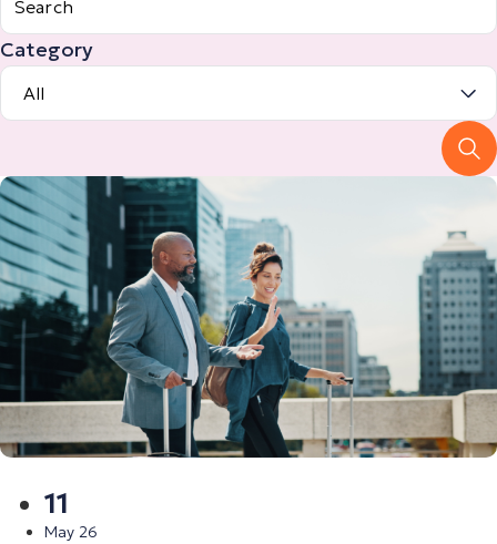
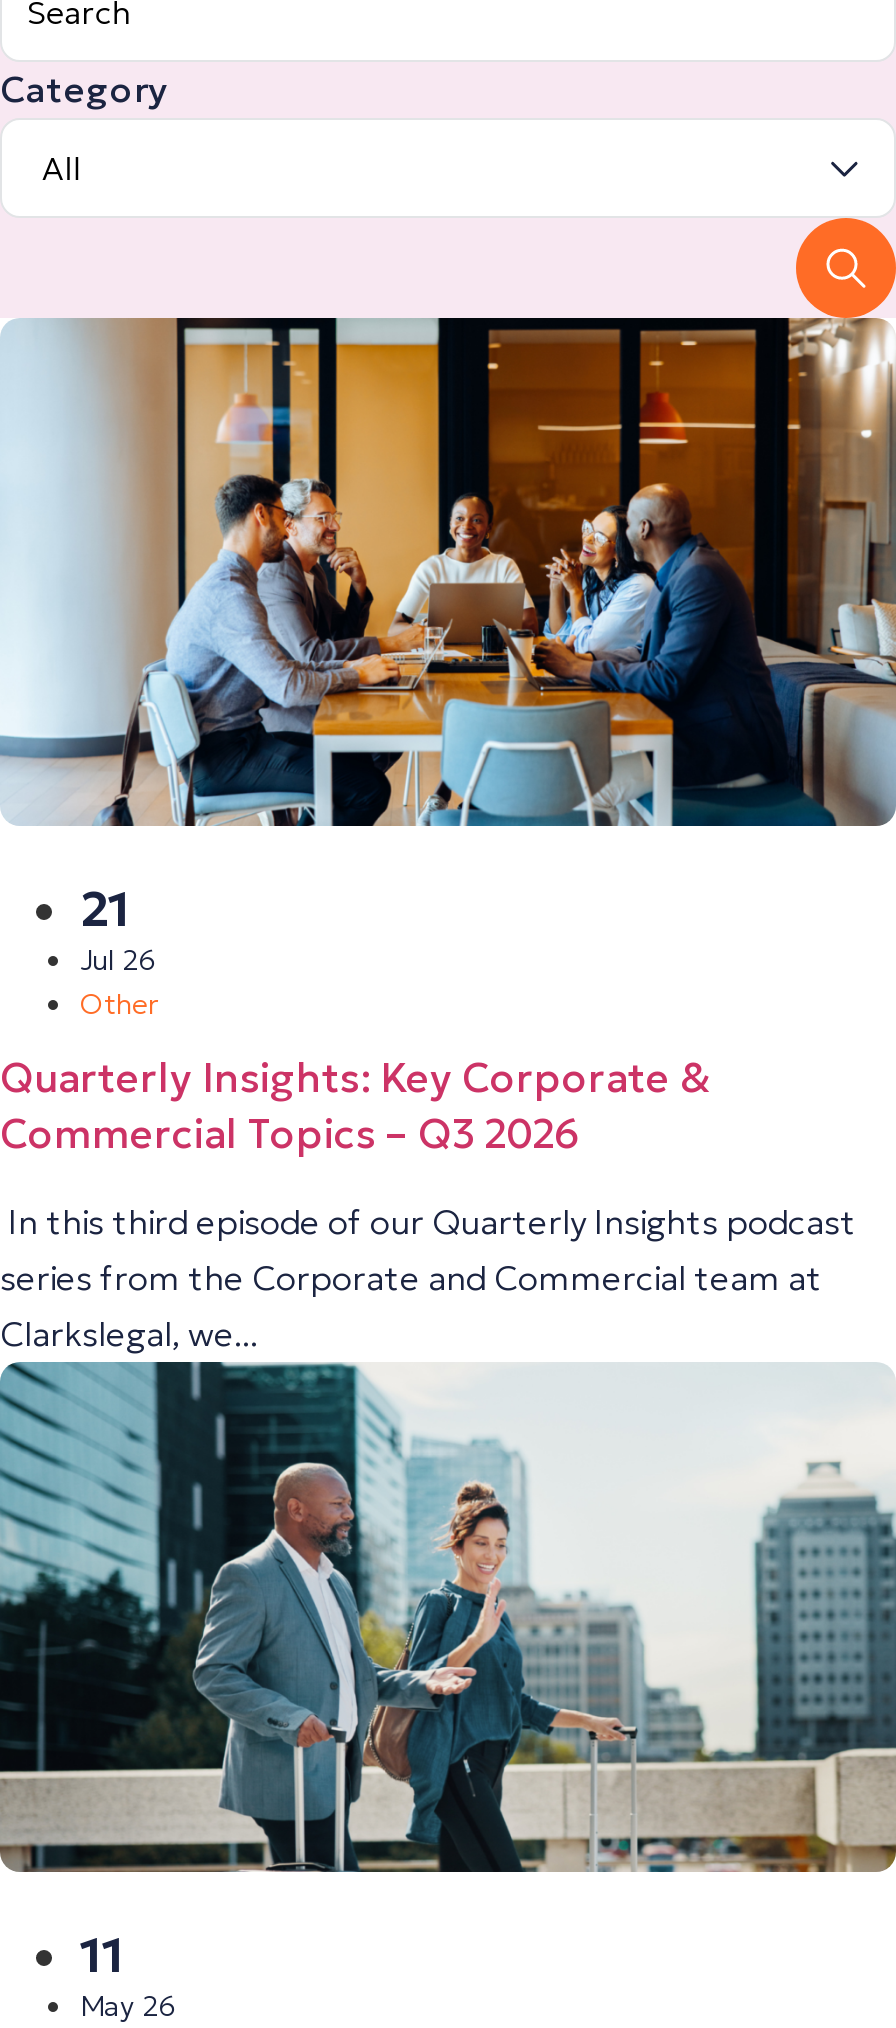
+ [image]
+ 21
+ Jul 26
+ Other
+ Quarterly Insights: Key Corporate &
+ Commercial Topics – Q3 2026
+ In this third episode of our Quarterly Insights podcast
+ series from the Corporate and Commercial team at
+ Clarkslegal, we...
